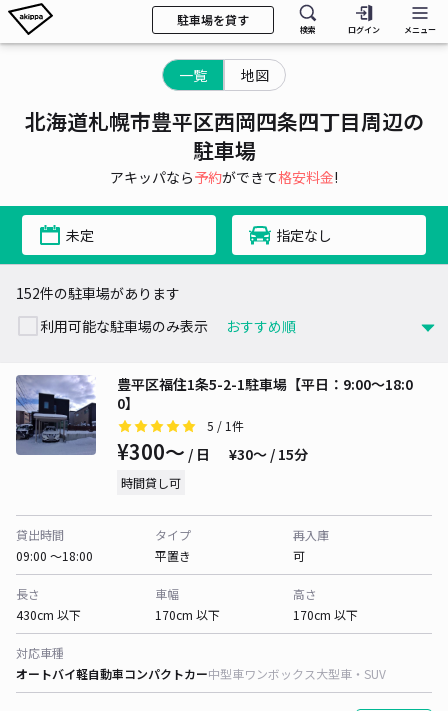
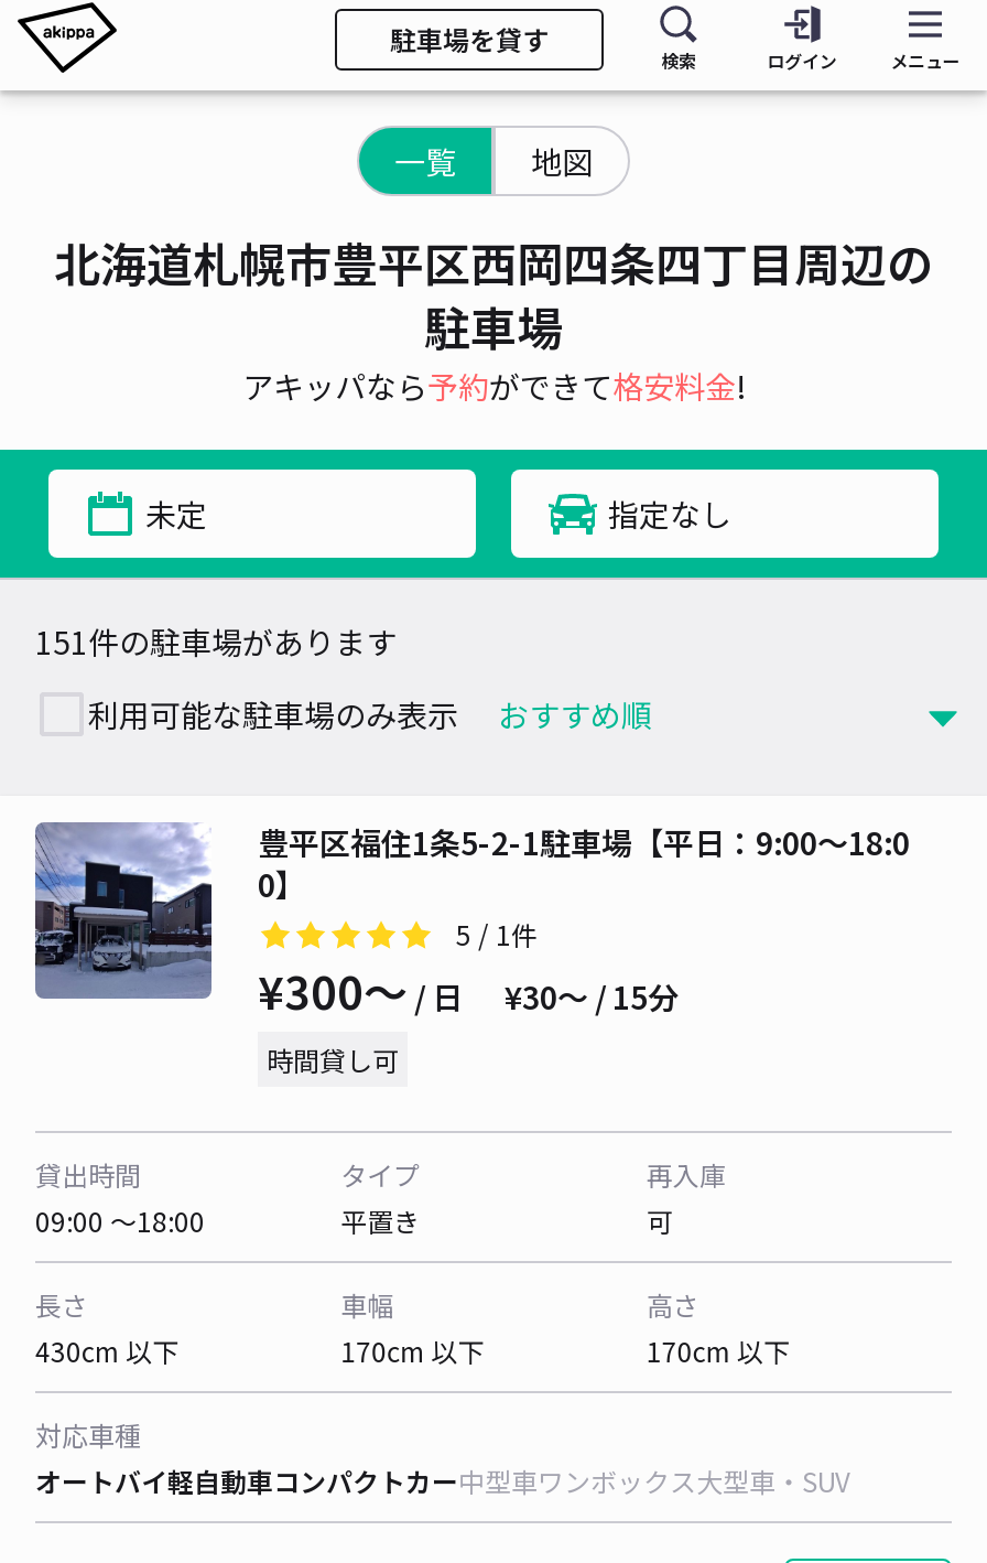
- 152件の駐車場があります
+ 151件の駐車場があります
